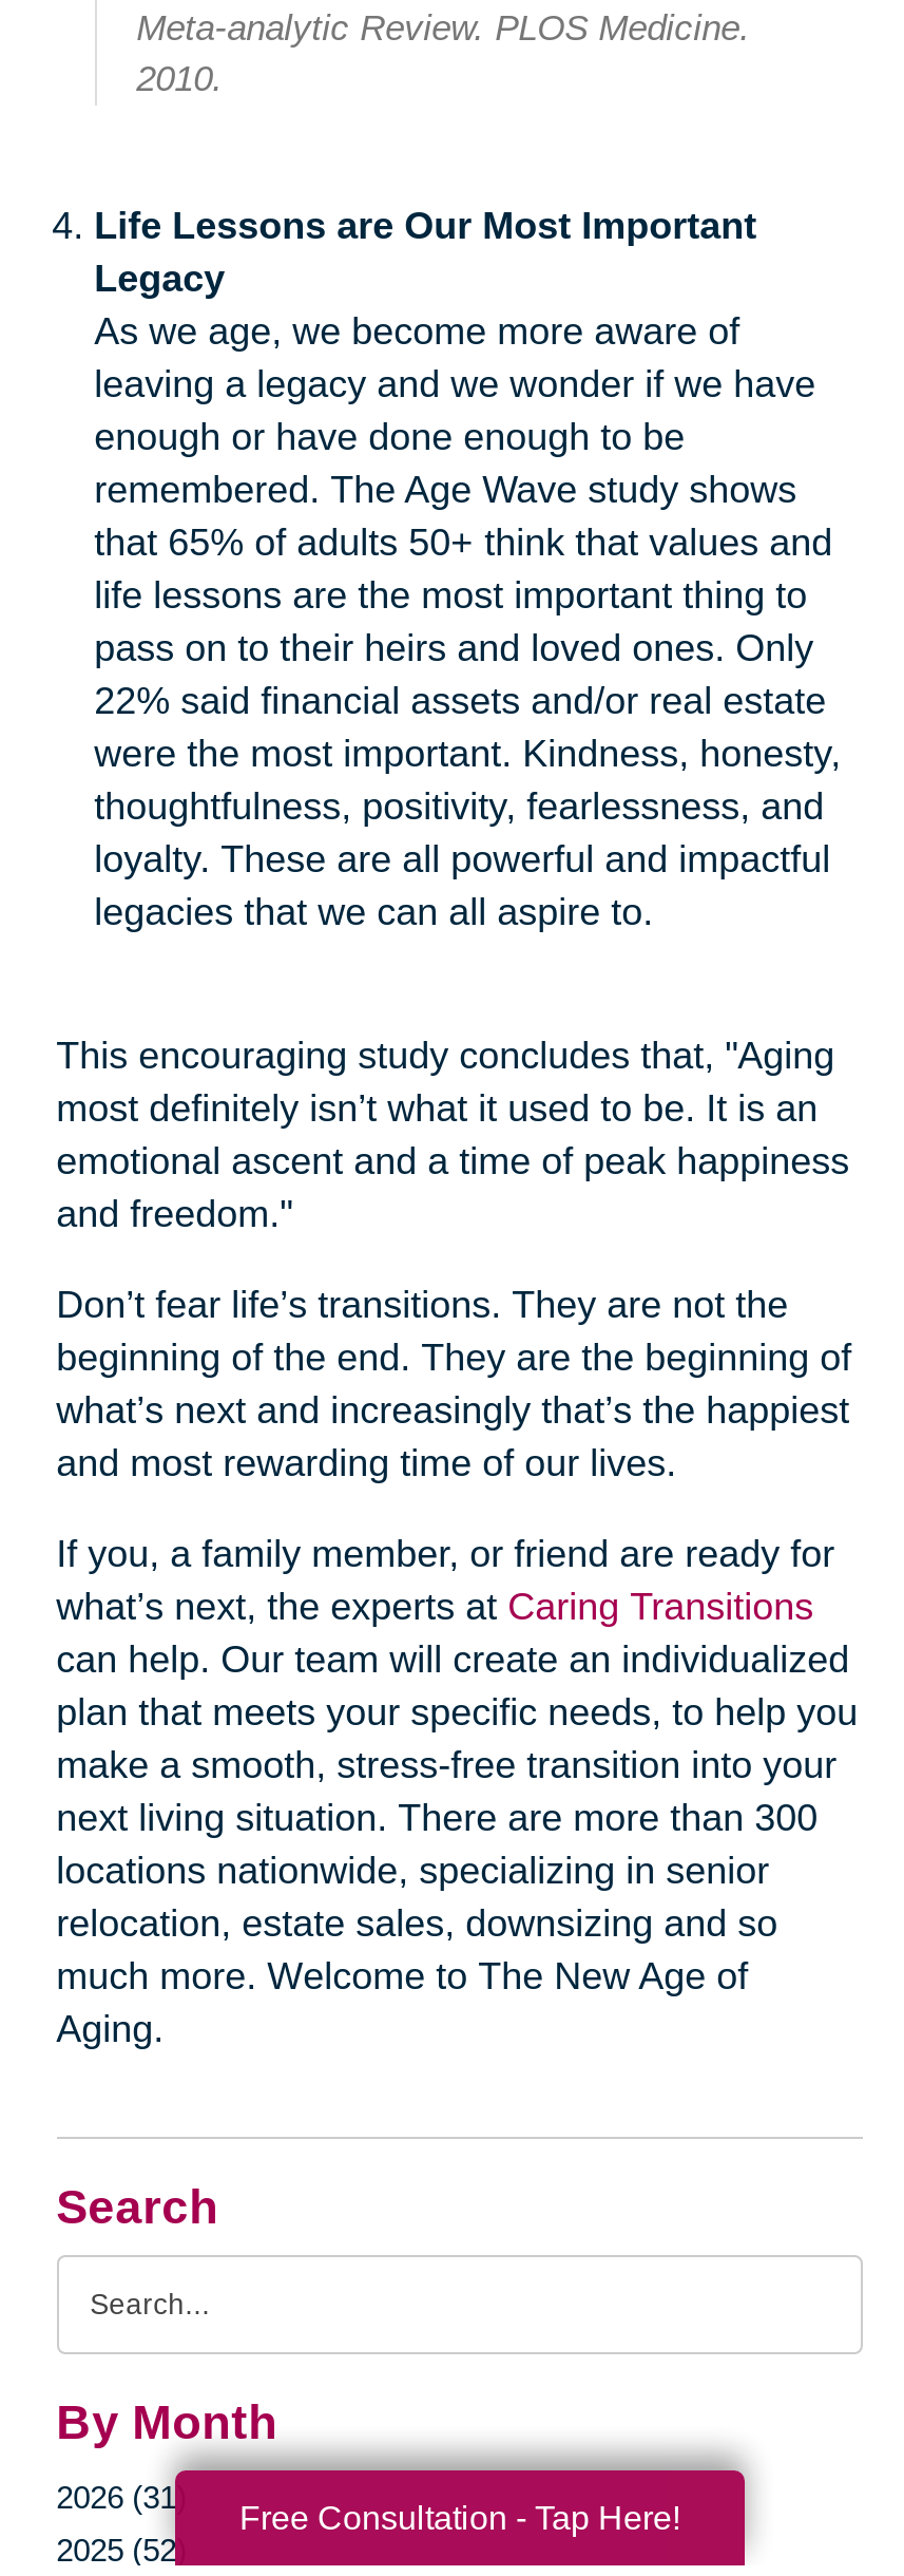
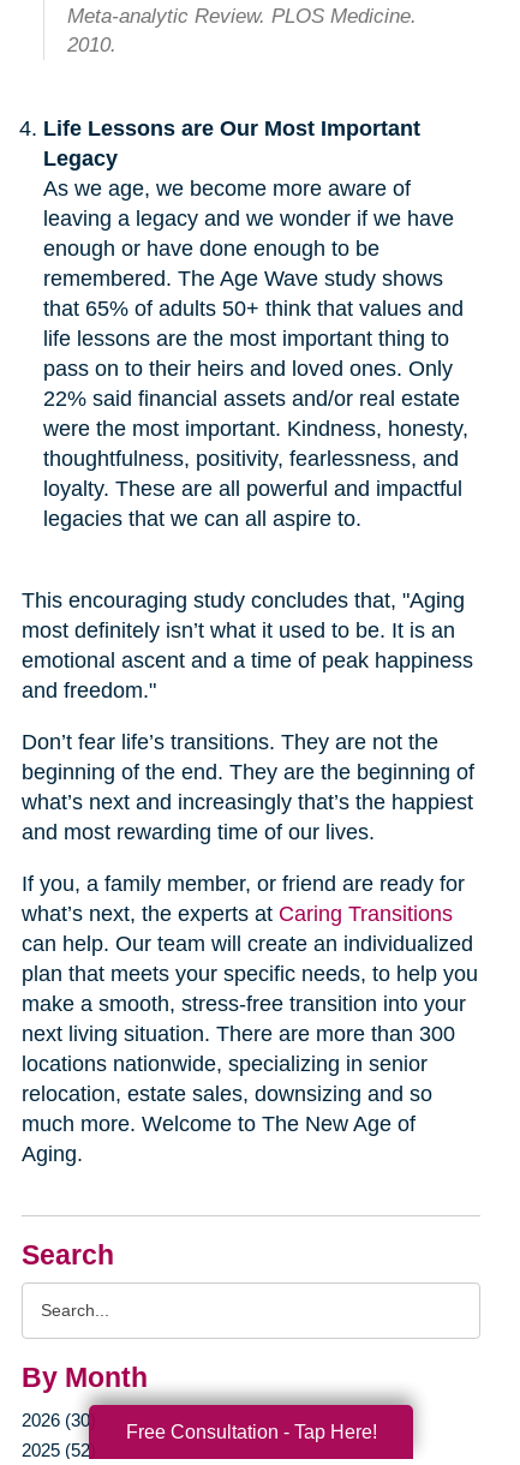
- 2026 (31)
+ 2026 (30)
